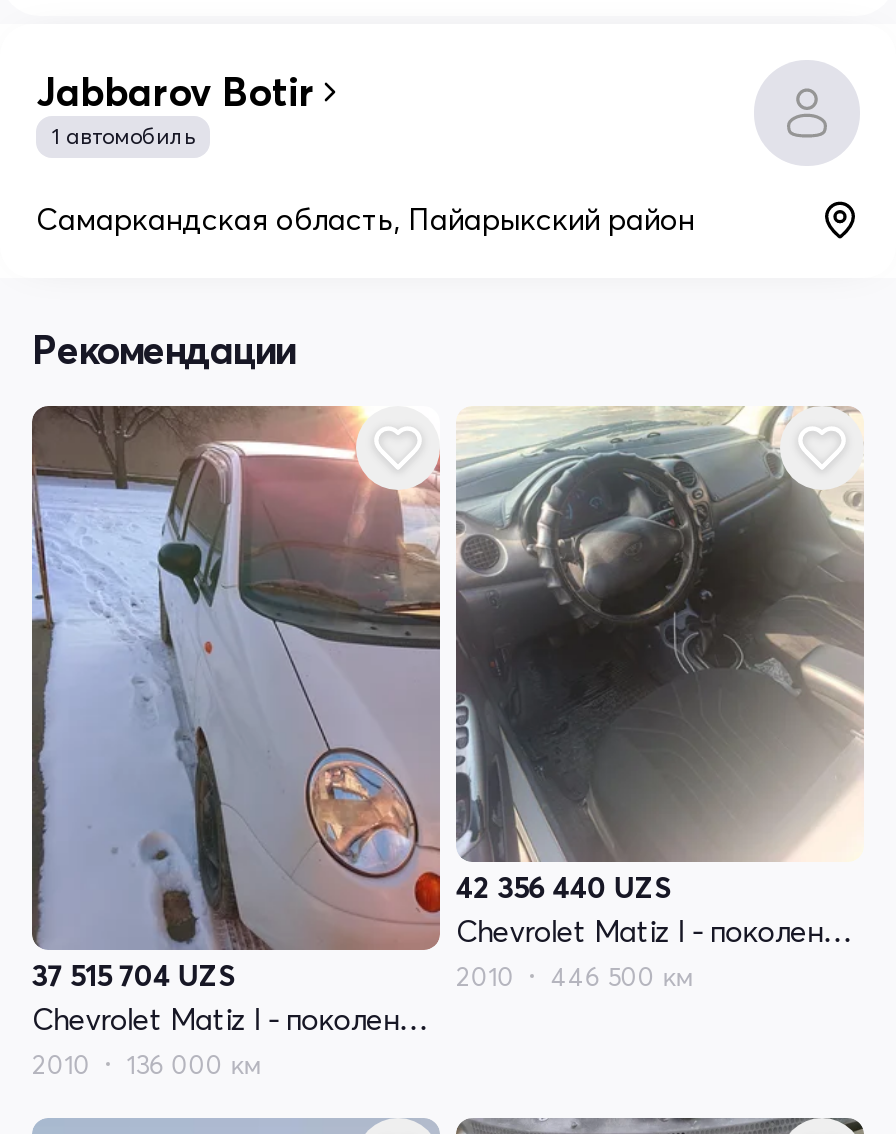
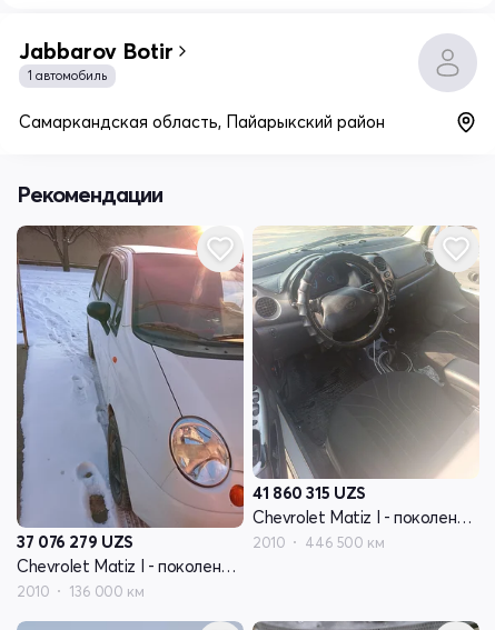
- 42 356 440 UZS
+ 41 860 315 UZS

- 37 515 704 UZS
+ 37 076 279 UZS
